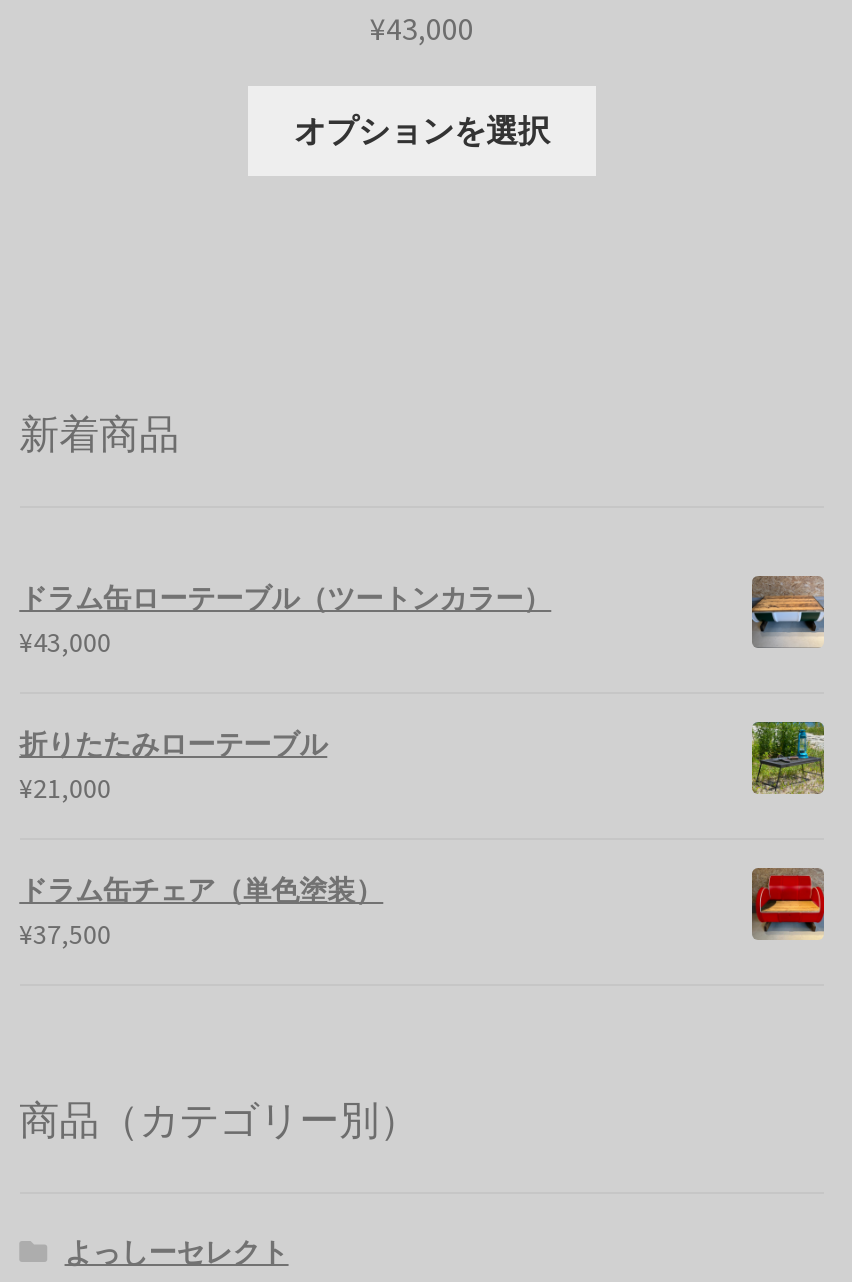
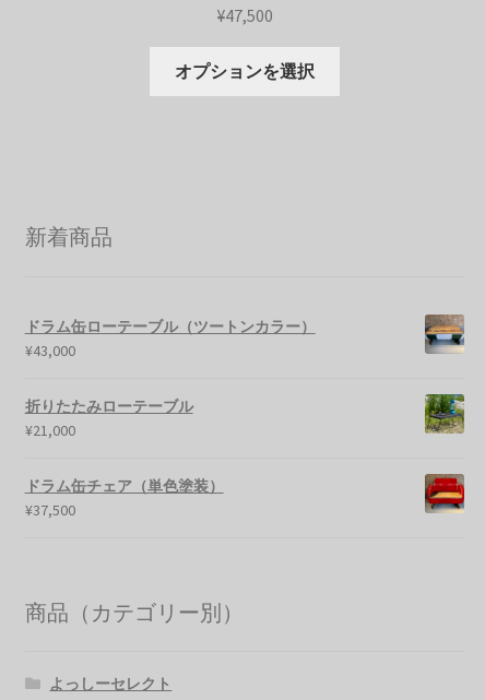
- ¥43,000
+ ¥47,500
